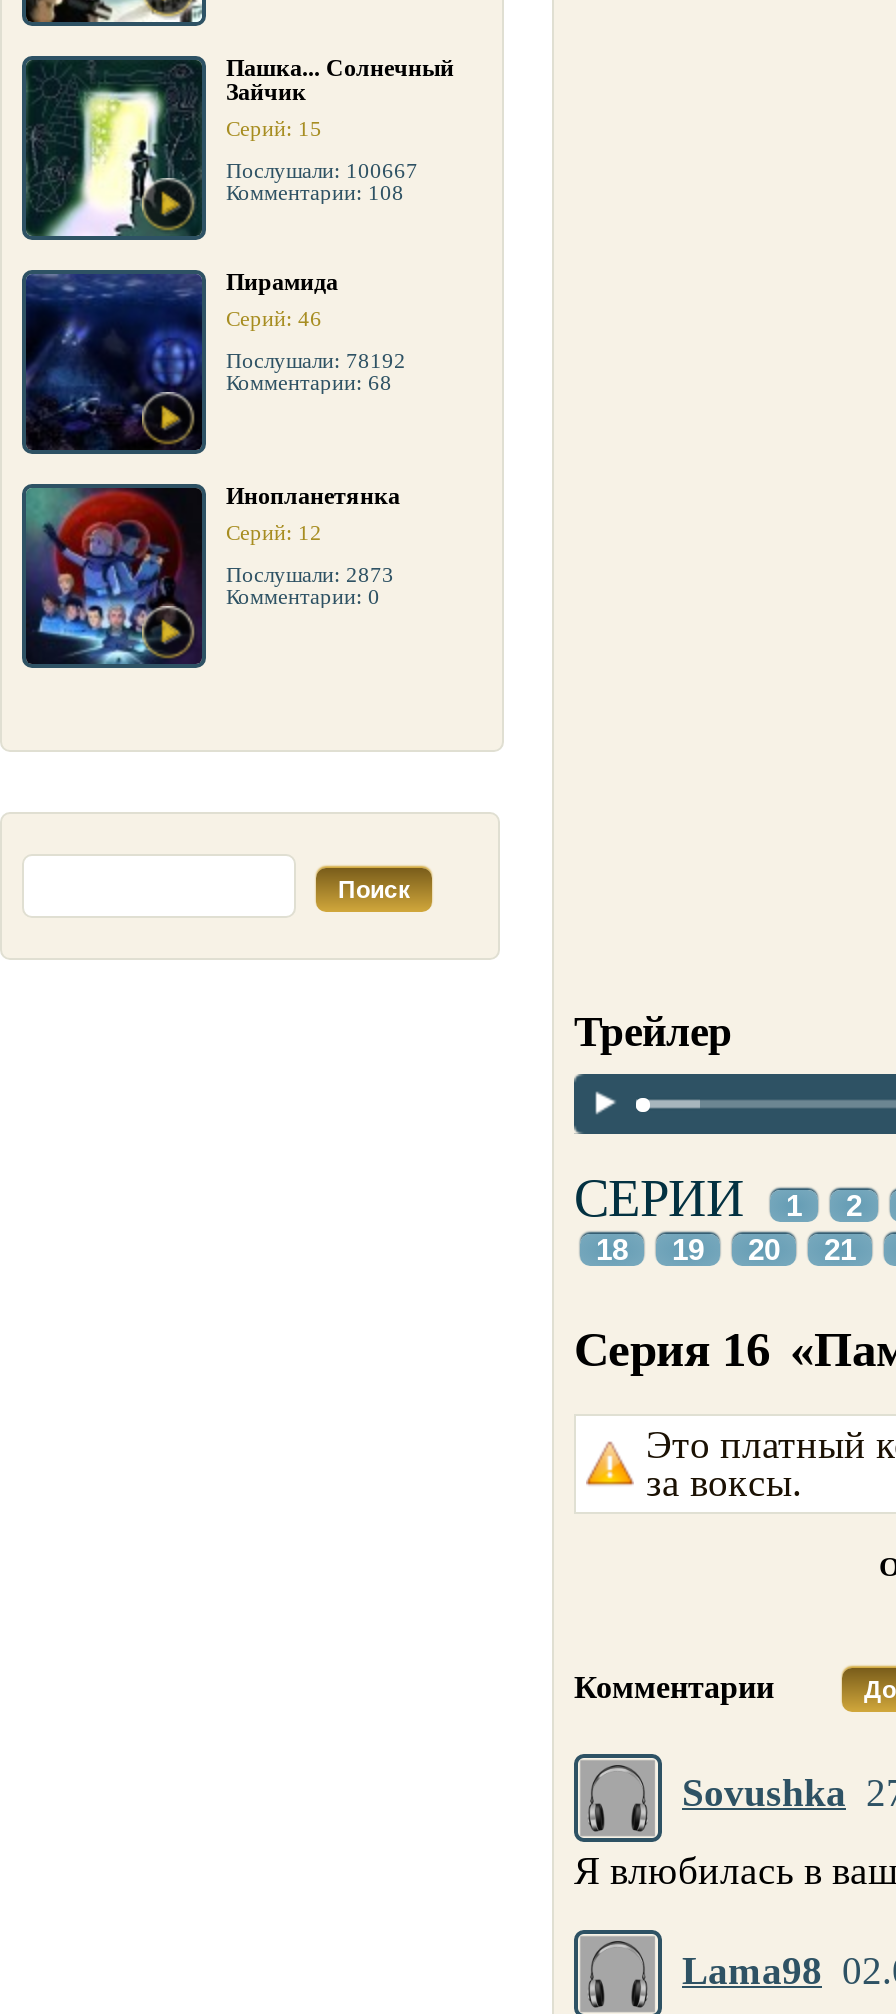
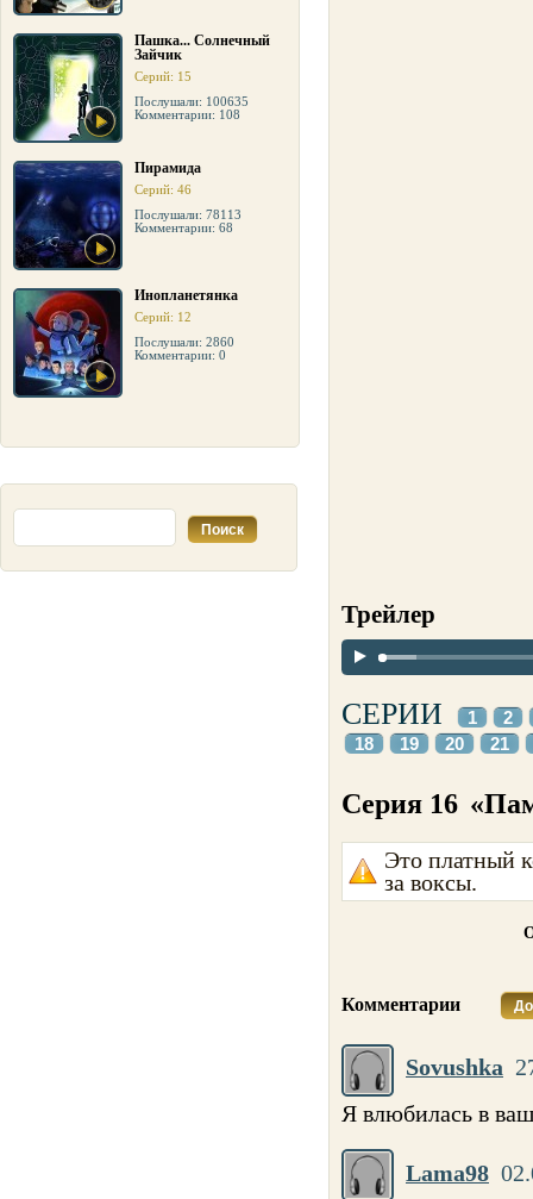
- Послушали: 100667
+ Послушали: 100635

- Послушали: 78192
+ Послушали: 78113

- Послушали: 2873
+ Послушали: 2860
